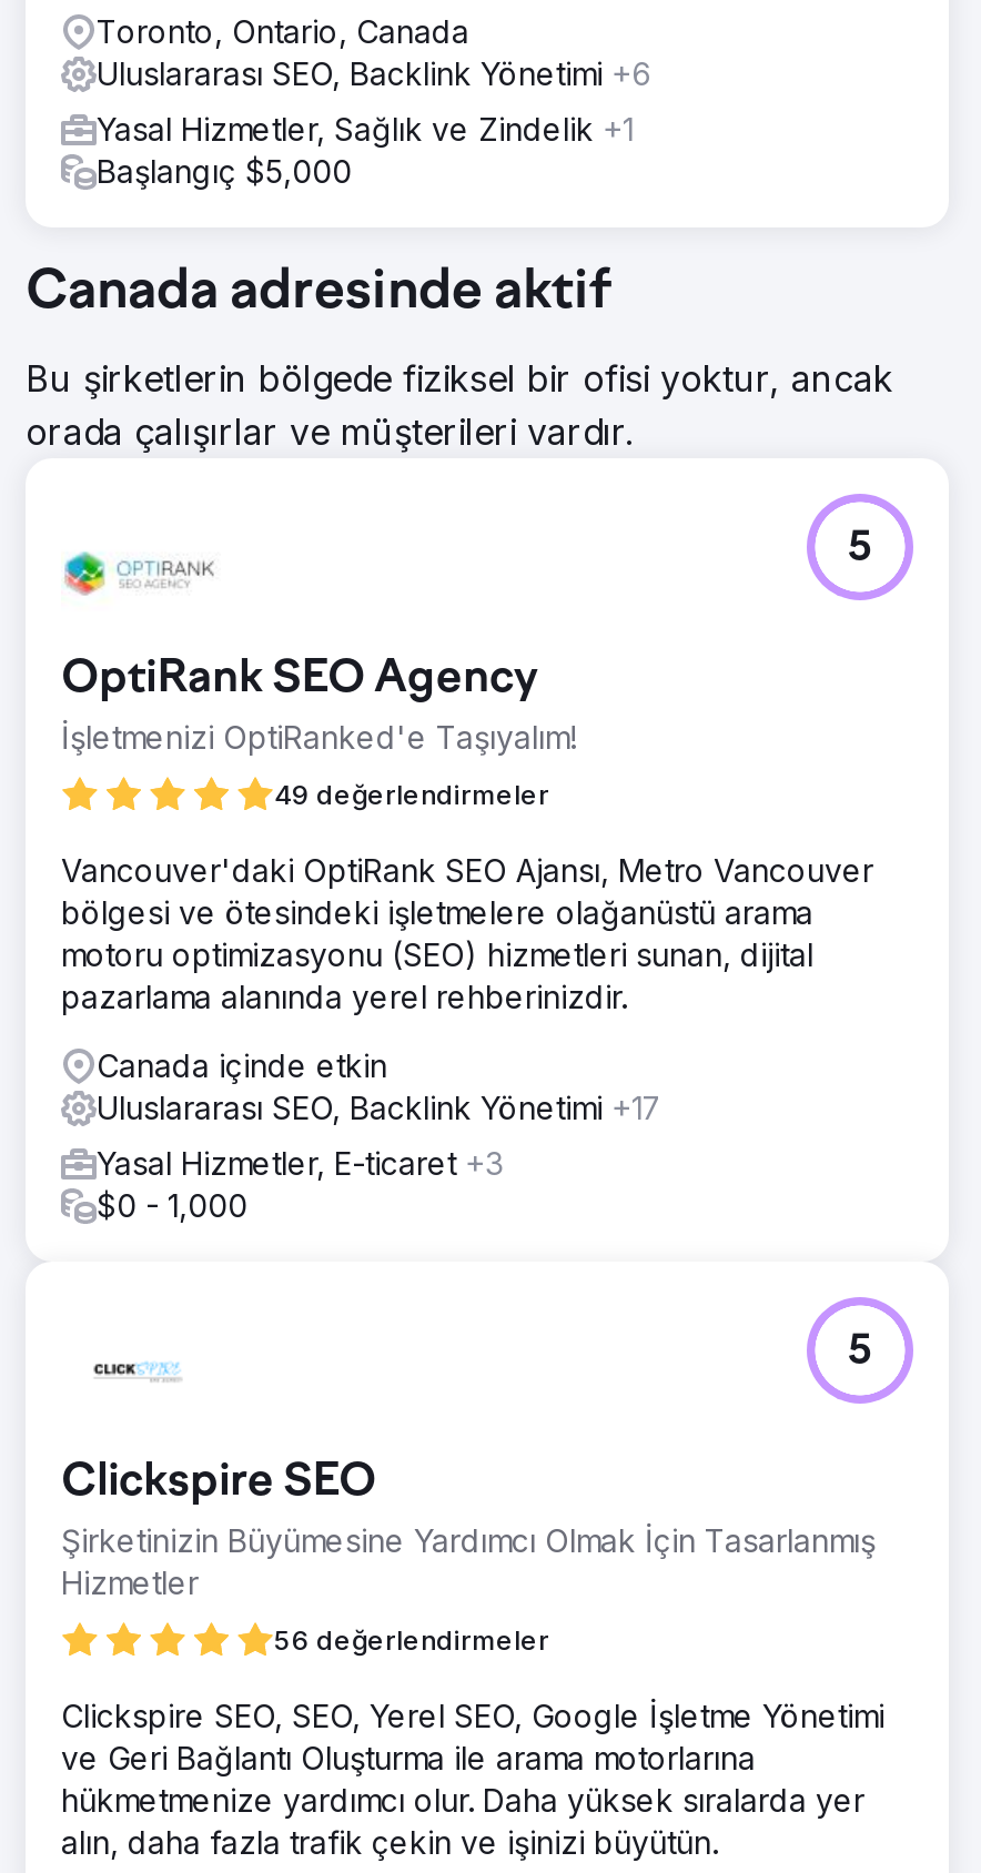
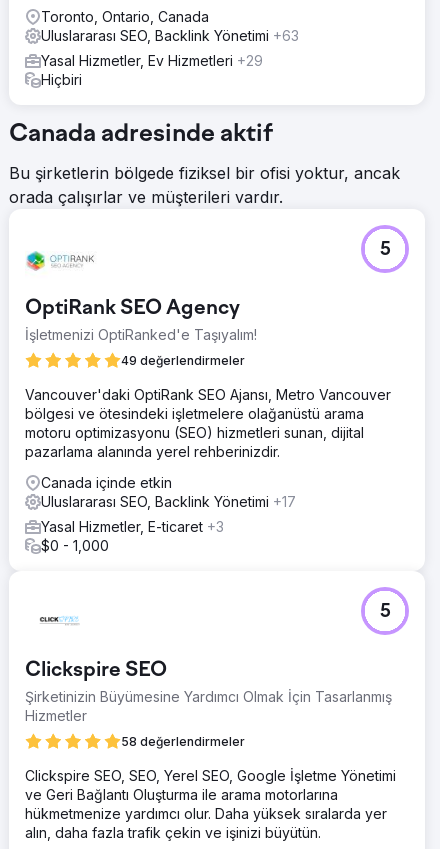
- Uluslararası SEO, Backlink Yönetimi +6
+ Uluslararası SEO, Backlink Yönetimi +63

- Yasal Hizmetler, Sağlık ve Zindelik +1
- Başlangıç $5,000
+ Yasal Hizmetler, Ev Hizmetleri +29
+ Hiçbiri

- 56 değerlendirmeler
+ 58 değerlendirmeler
